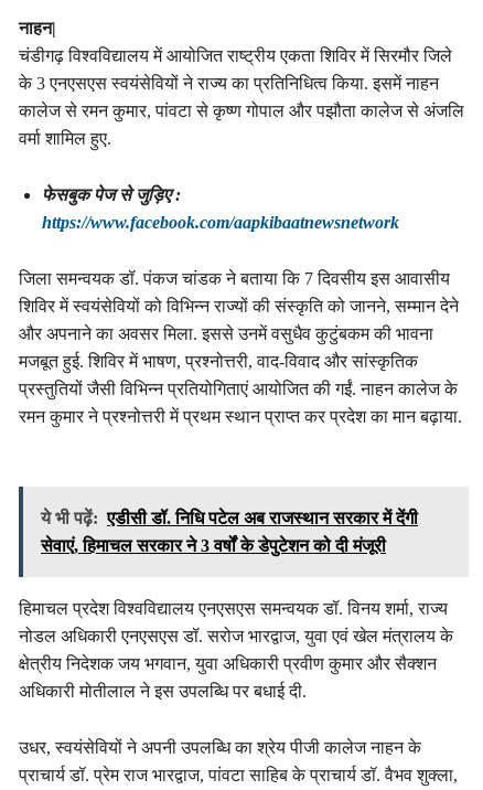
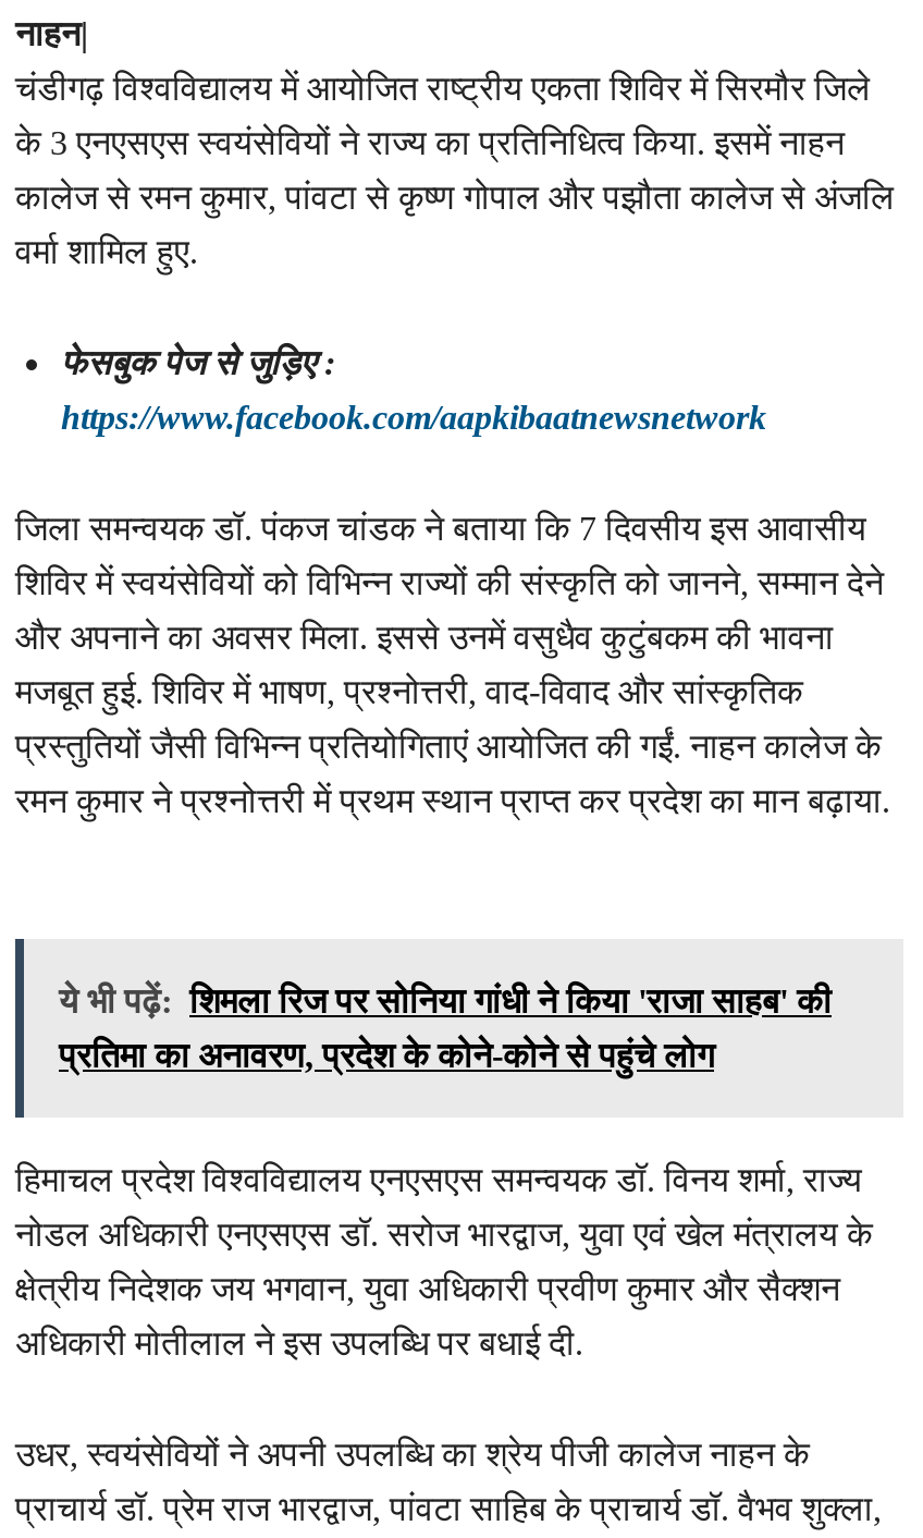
- ये भी पढ़ें: एडीसी डॉ. निधि पटेल अब राजस्थान सरकार में देंगी
+ ये भी पढ़ें: शिमला रिज पर सोनिया गांधी ने किया 'राजा साहब' की

- सेवाएं, हिमाचल सरकार ने 3 वर्षों के डेपुटेशन को दी मंजूरी
+ प्रतिमा का अनावरण, प्रदेश के कोने-कोने से पहुंचे लोग
